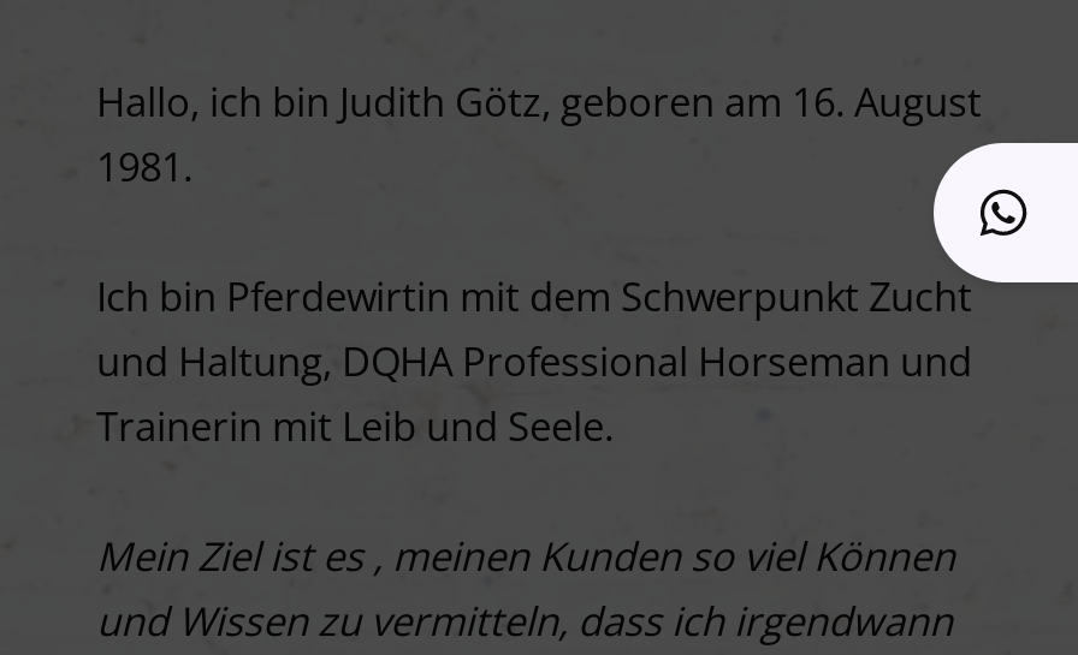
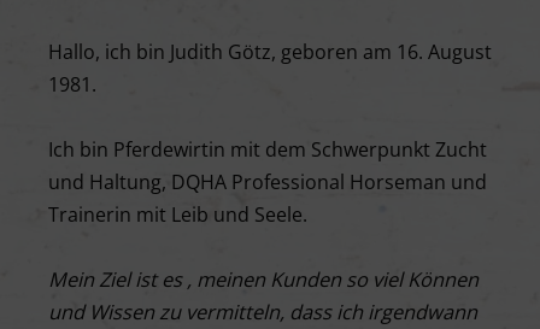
- [image]
